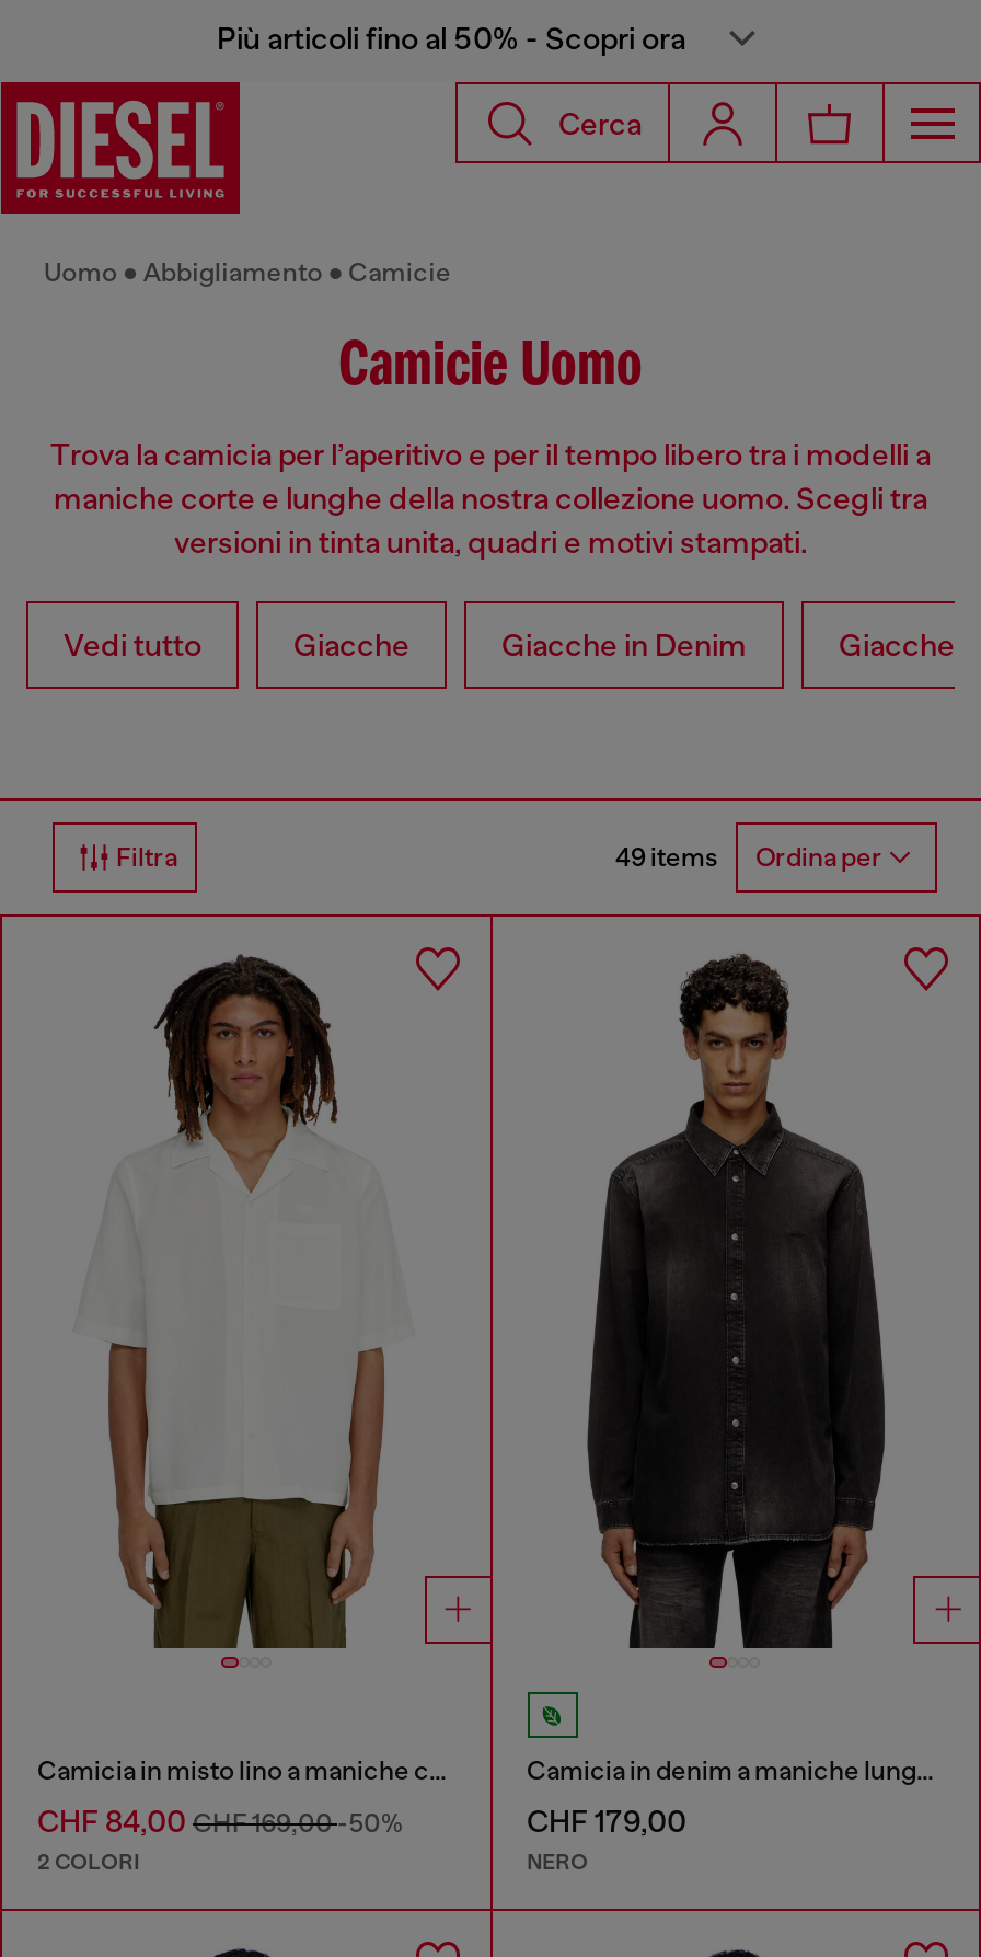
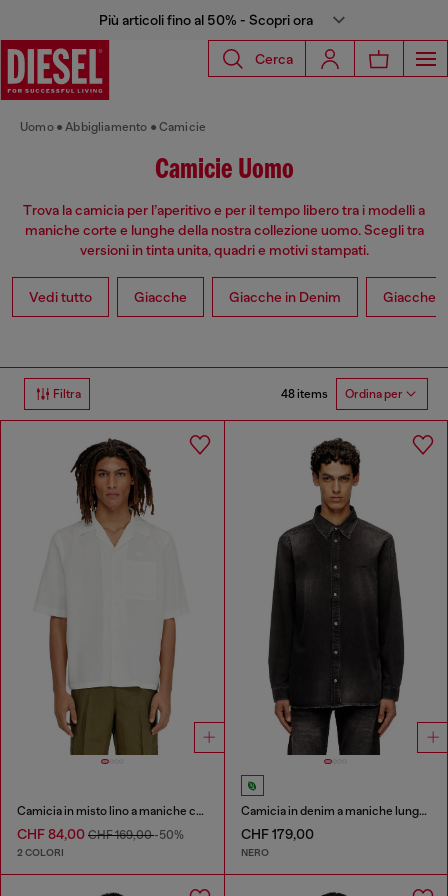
- 49 items Ordina per
+ 48 items Ordina per
